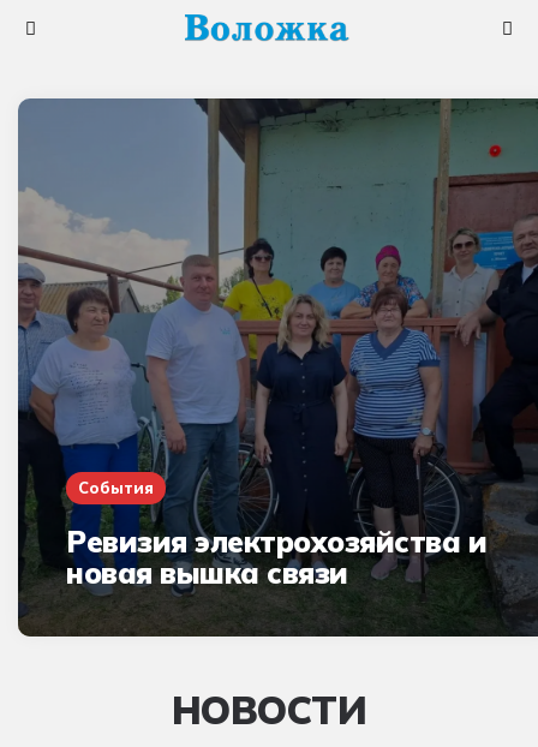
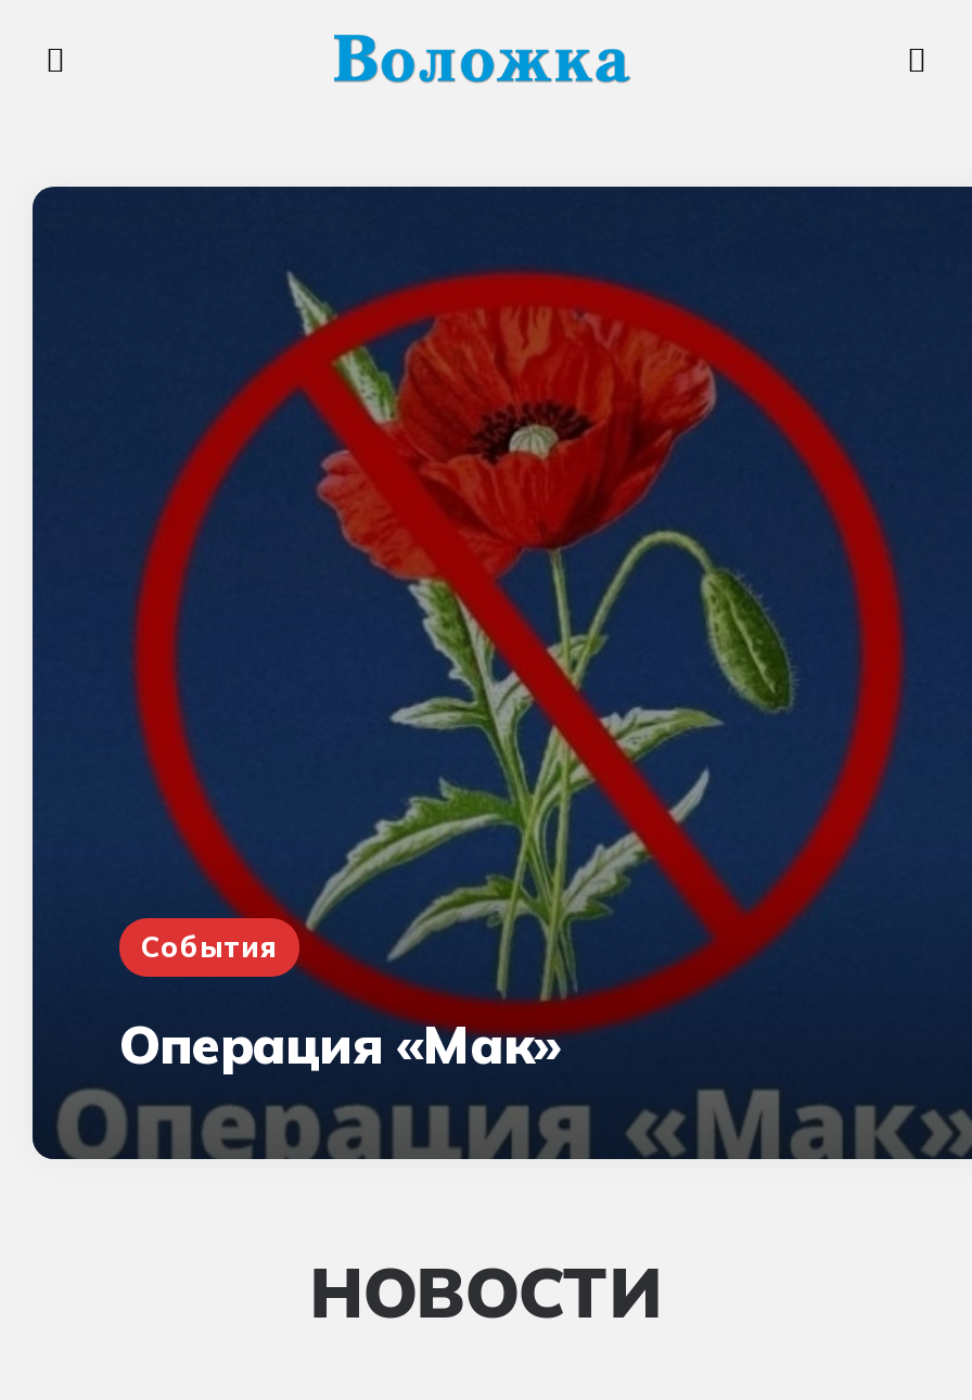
- [image]
- Ревизия электрохозяйства и
- новая вышка связи
+ [image]
+ Операция «Мак»

moved down: События
